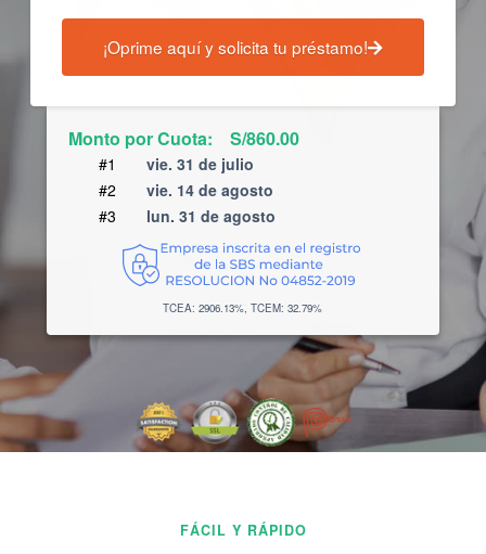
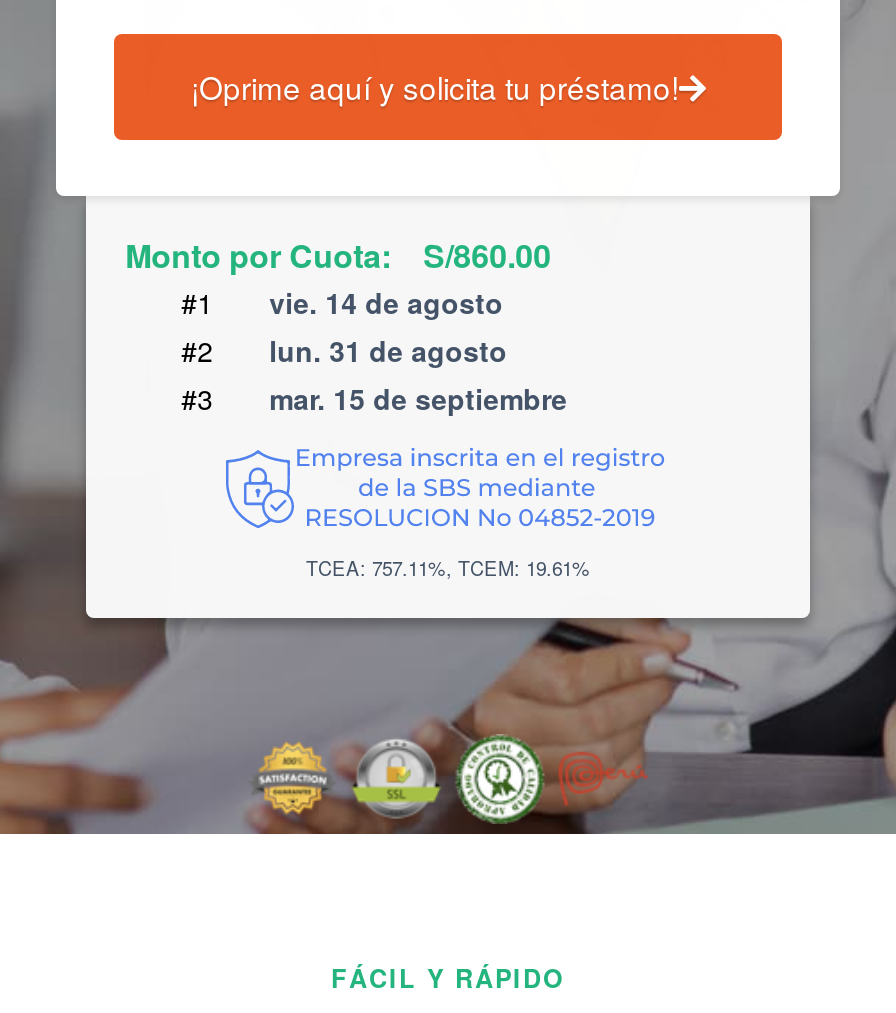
- #1 vie. 31 de julio
+ #1 vie. 14 de agosto

- #2 vie. 14 de agosto
+ #2 lun. 31 de agosto

- lun. 31 de agosto
+ mar. 15 de septiembre

- TCEA: 2906.13%, TCEM: 32.79%
+ TCEA: 757.11%, TCEM: 19.61%
